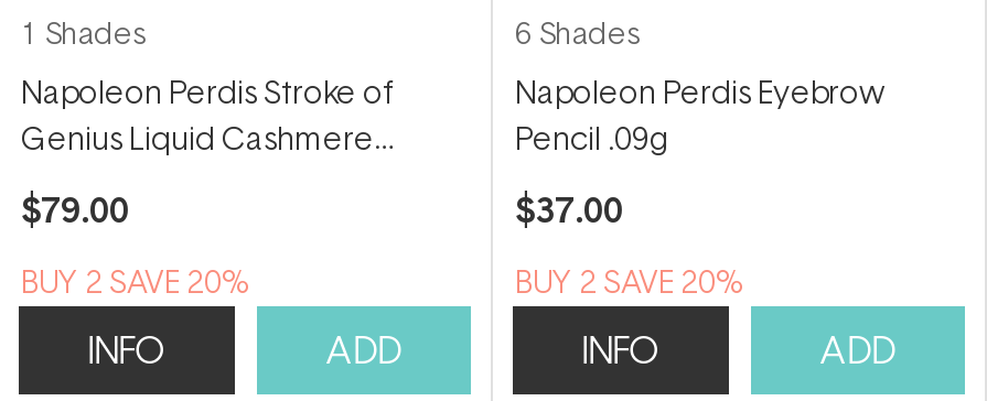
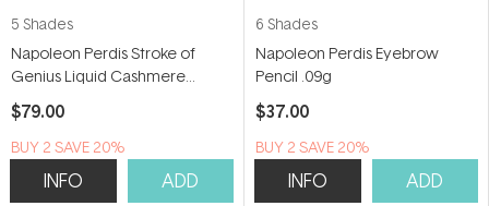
- 1 Shades
+ 5 Shades
